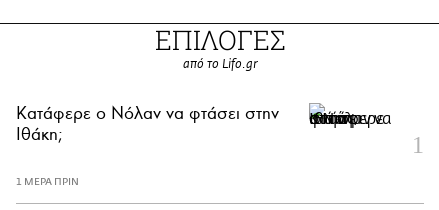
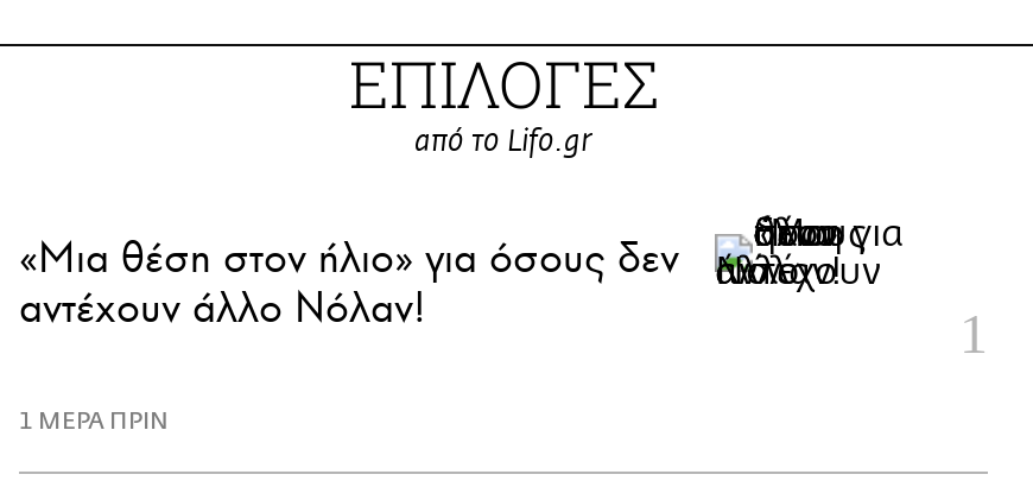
- [image]
- Κατάφερε ο Νόλαν να φτάσει στην
- Ιθάκη;
+ [image]
+ «Μια θέση στον ήλιο» για όσους δεν
+ αντέχουν άλλο Νόλαν!
